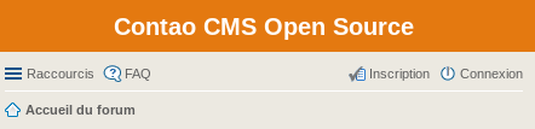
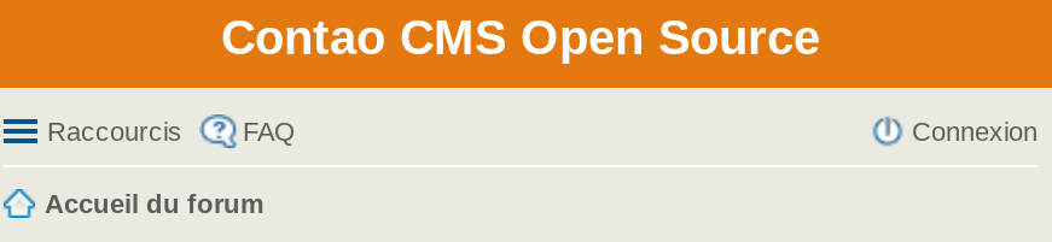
- Inscription
